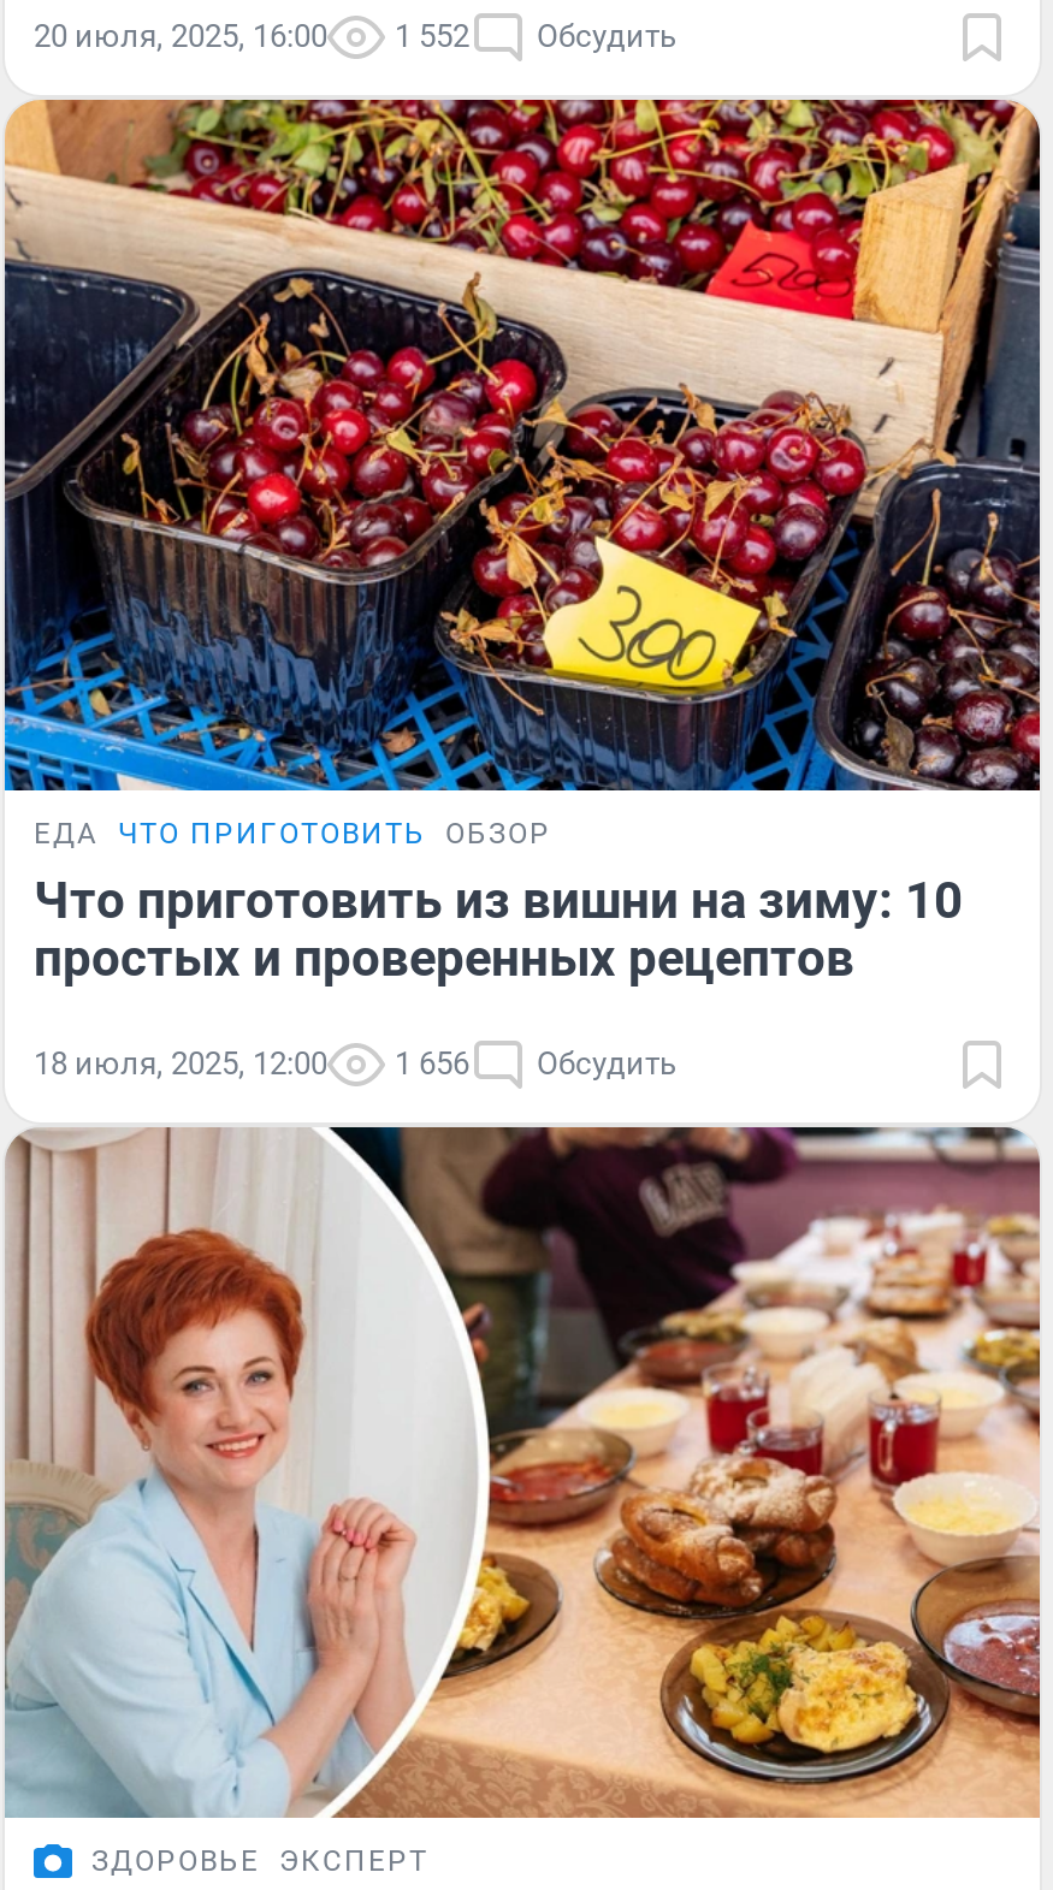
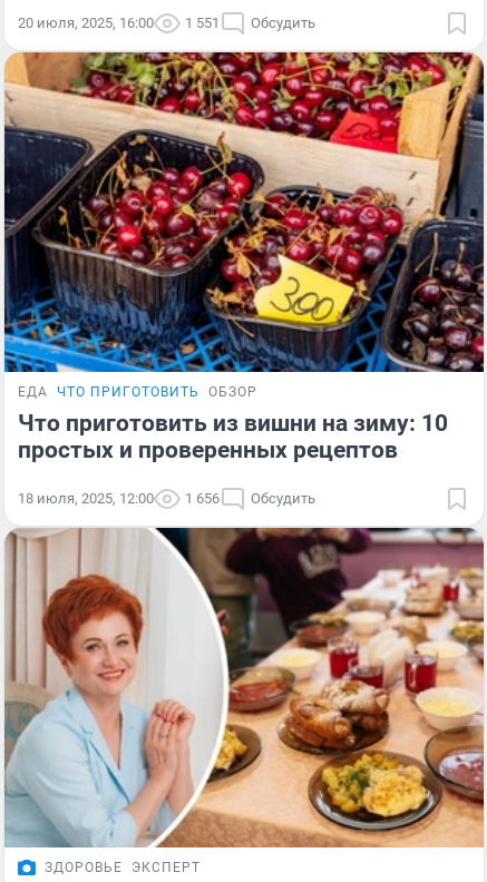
- 20 июля, 2025, 16:00 1 552 Обсудить
+ 20 июля, 2025, 16:00 1 551 Обсудить
